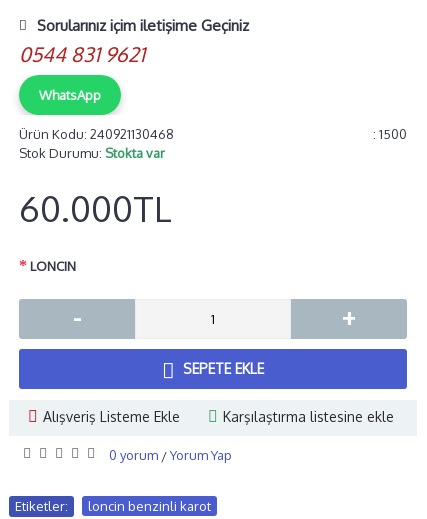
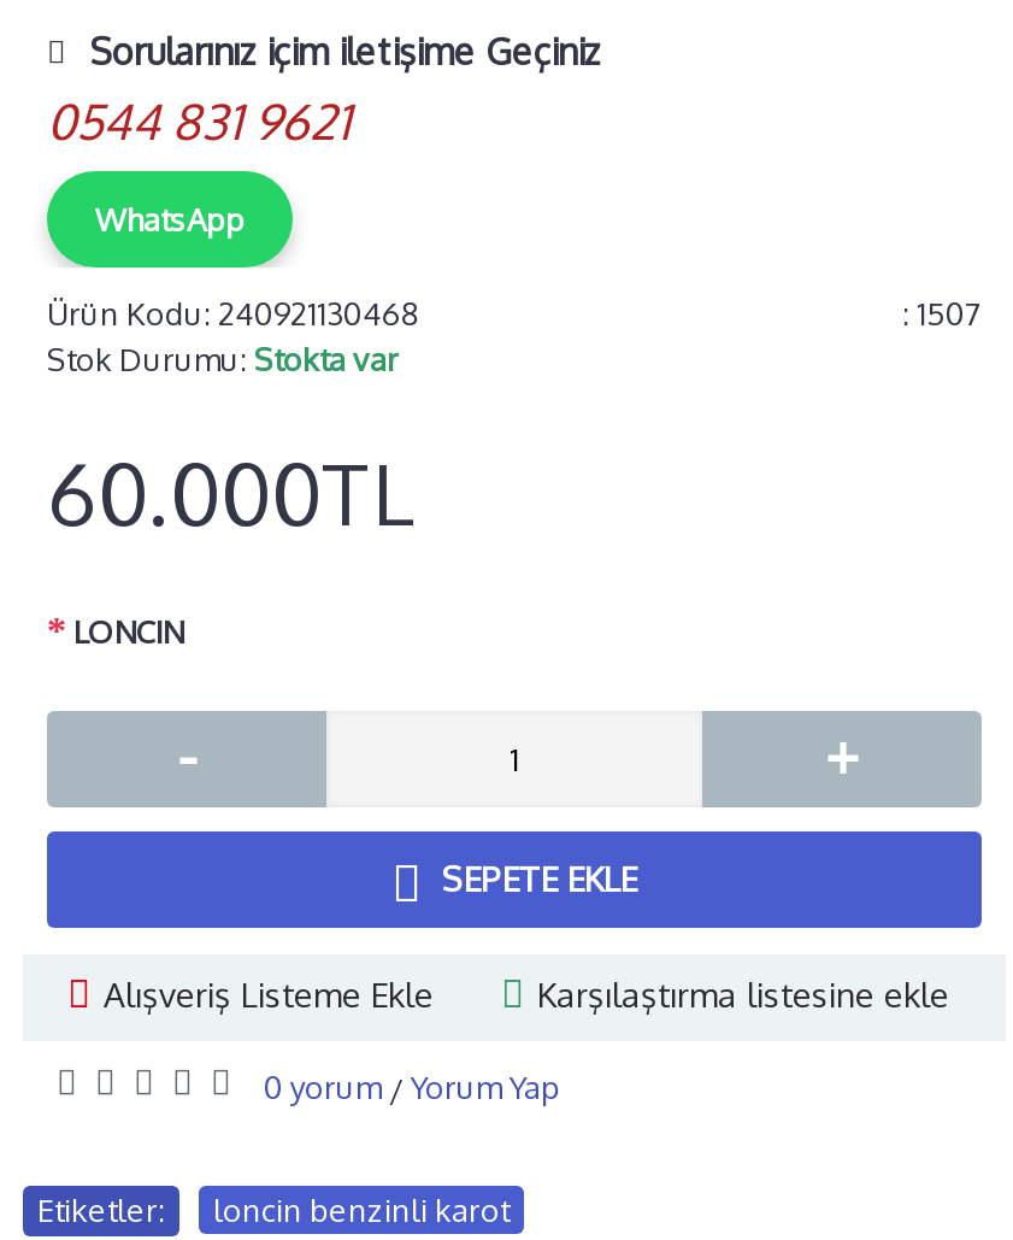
- : 1500
+ : 1507
